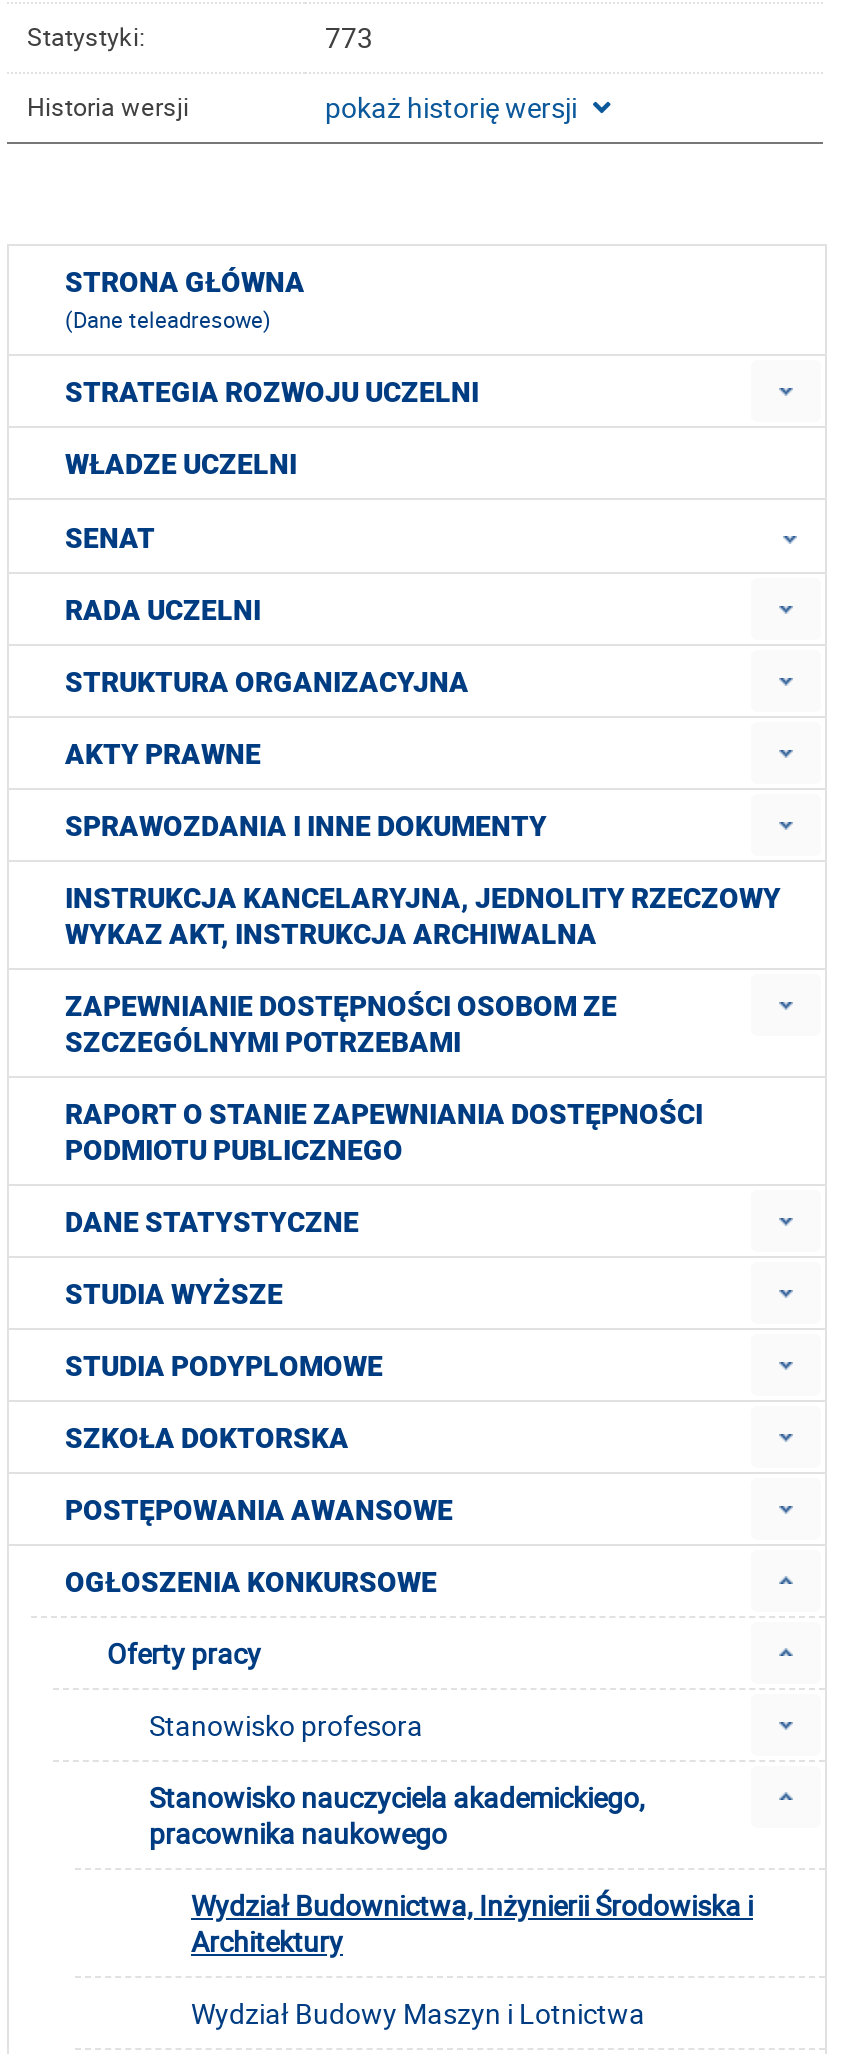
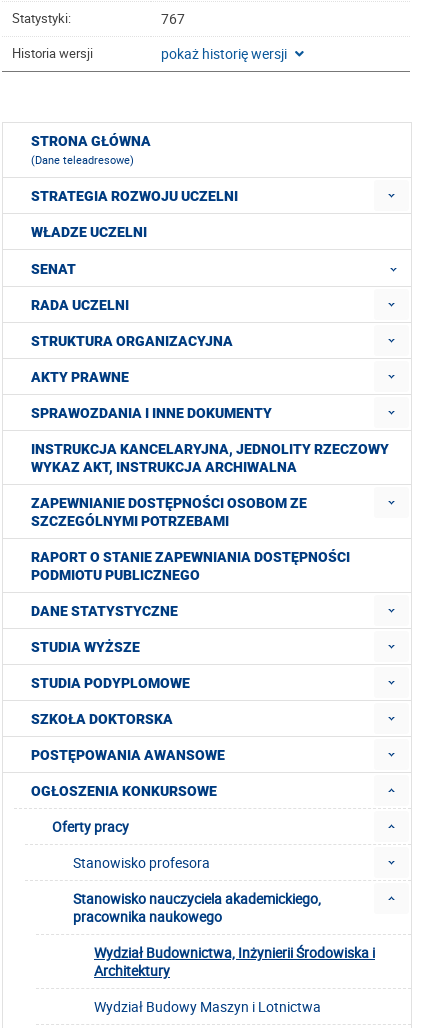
- 773
+ 767
